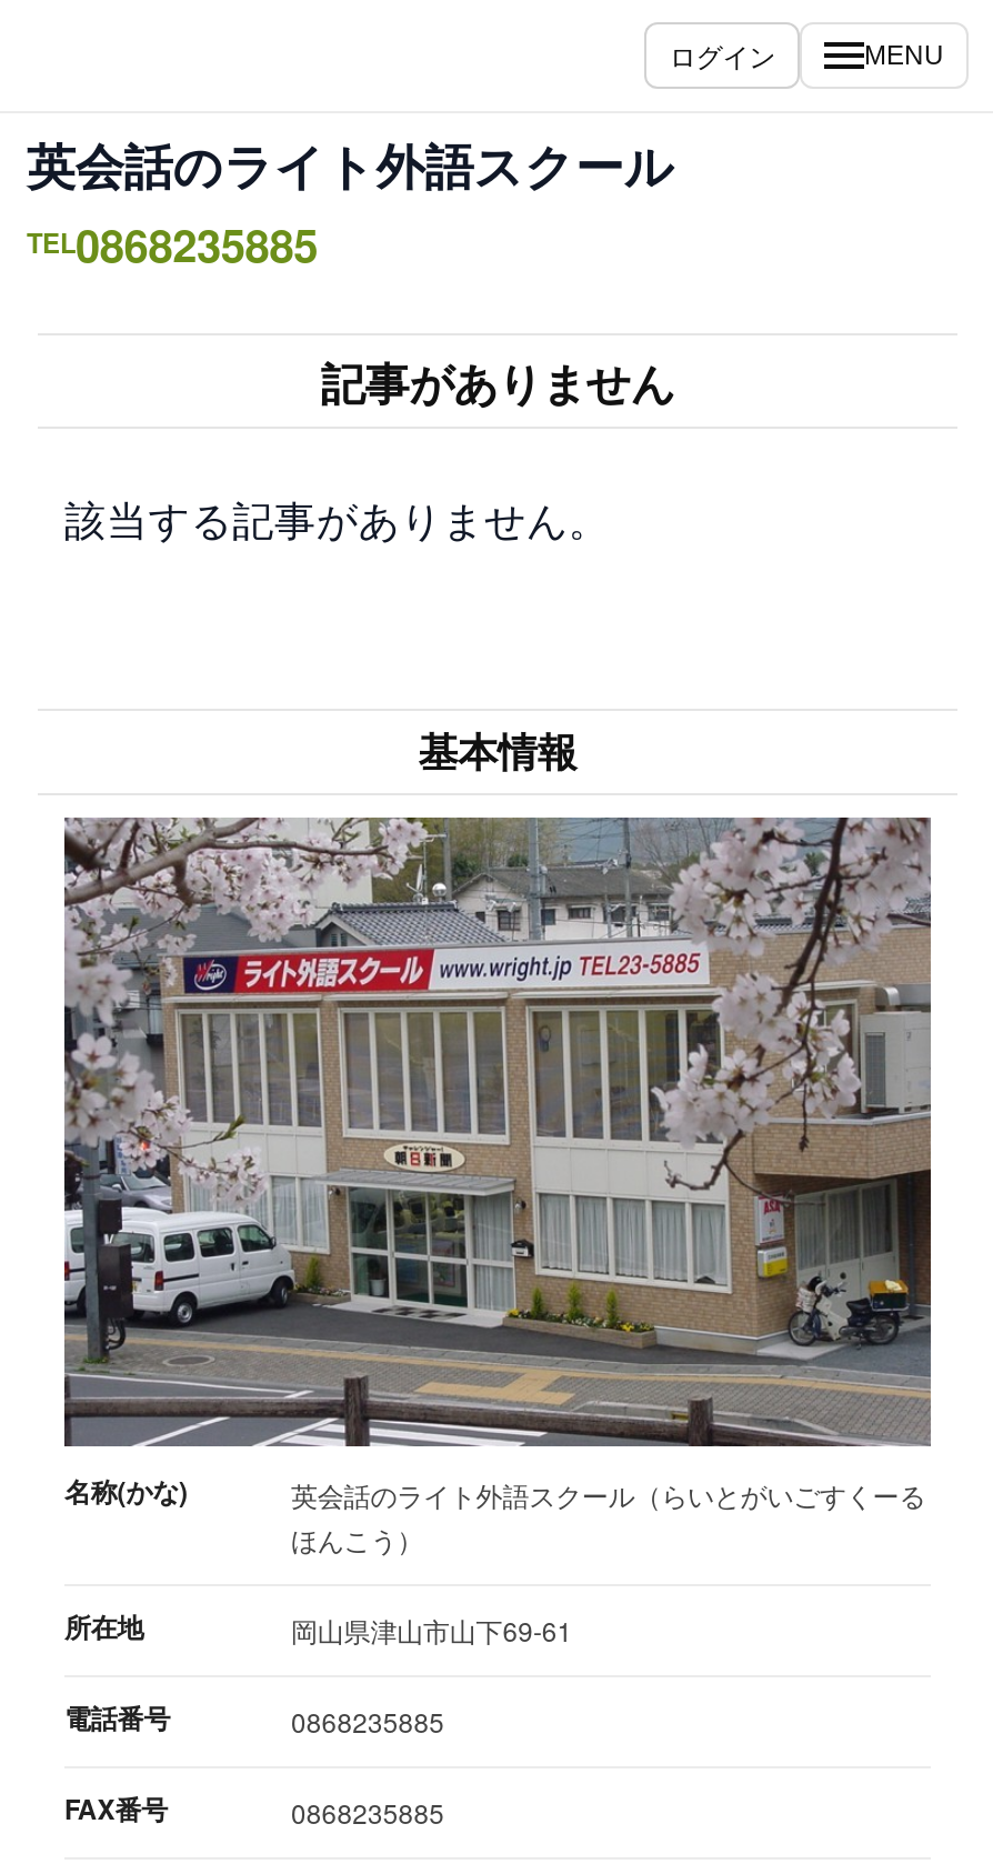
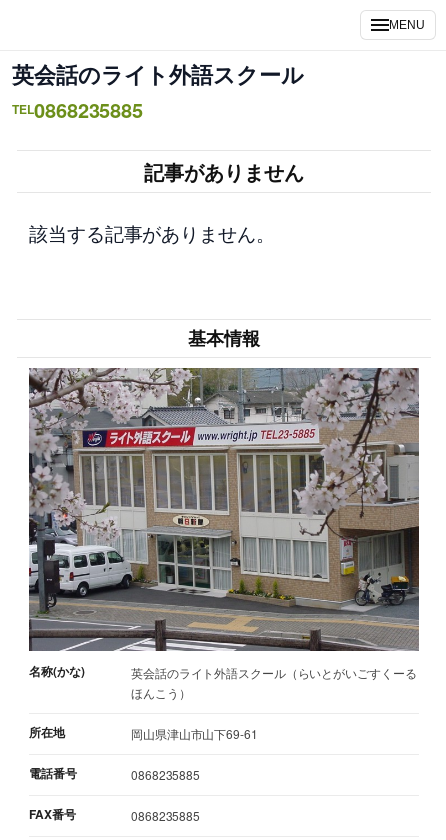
- ログイン
